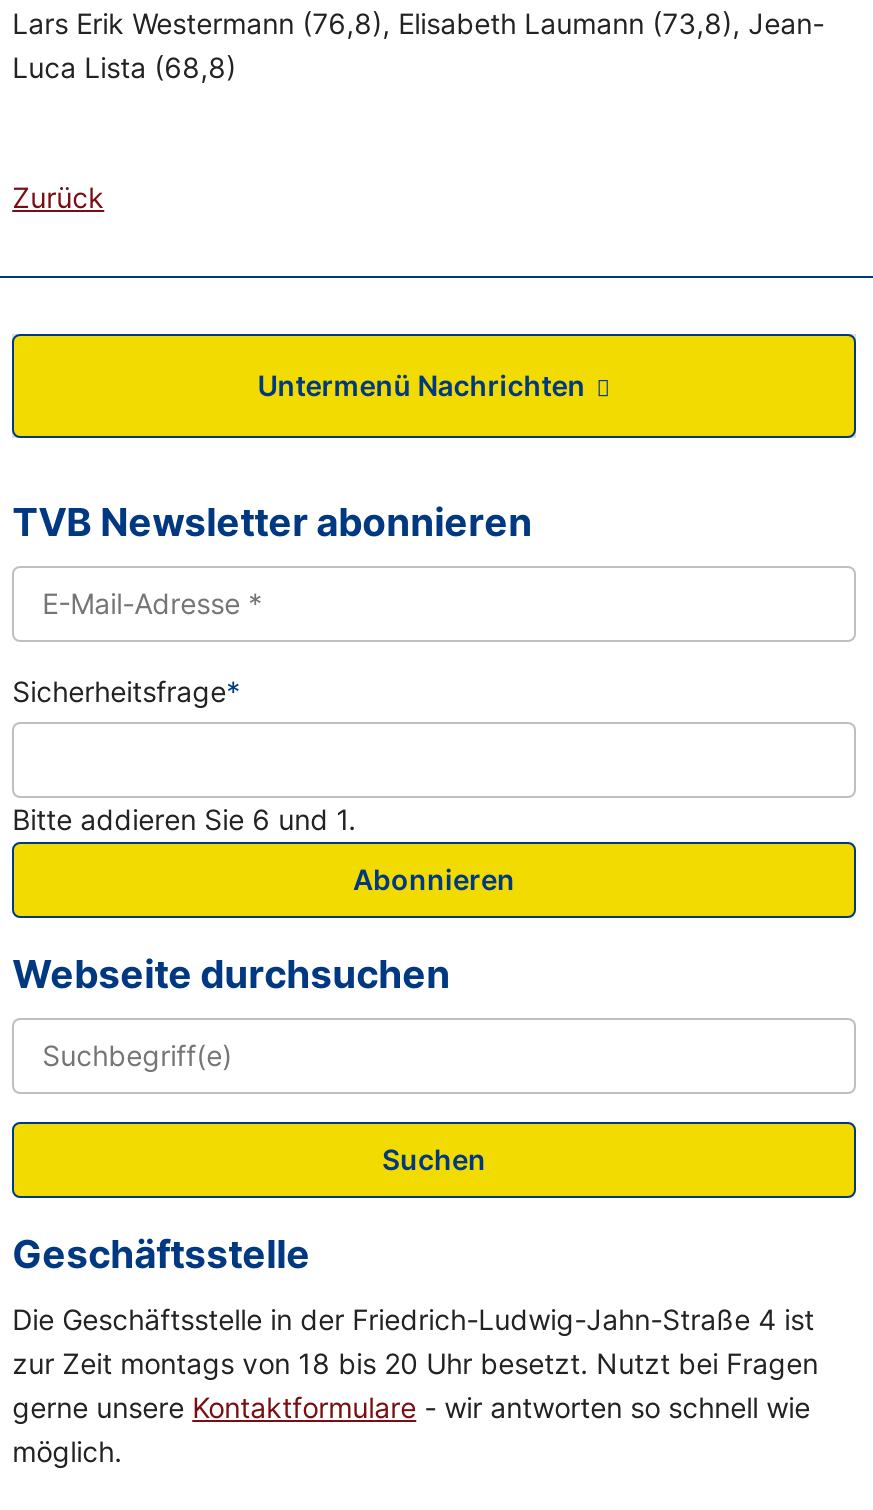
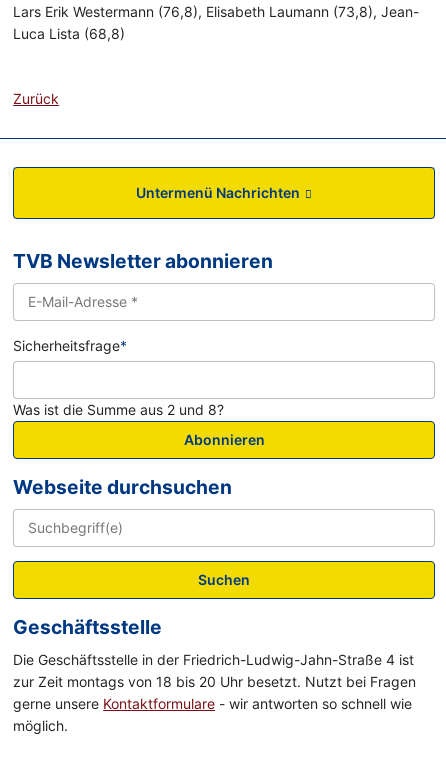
- Bitte addieren Sie 6 und 1.
+ Was ist die Summe aus 2 und 8?
